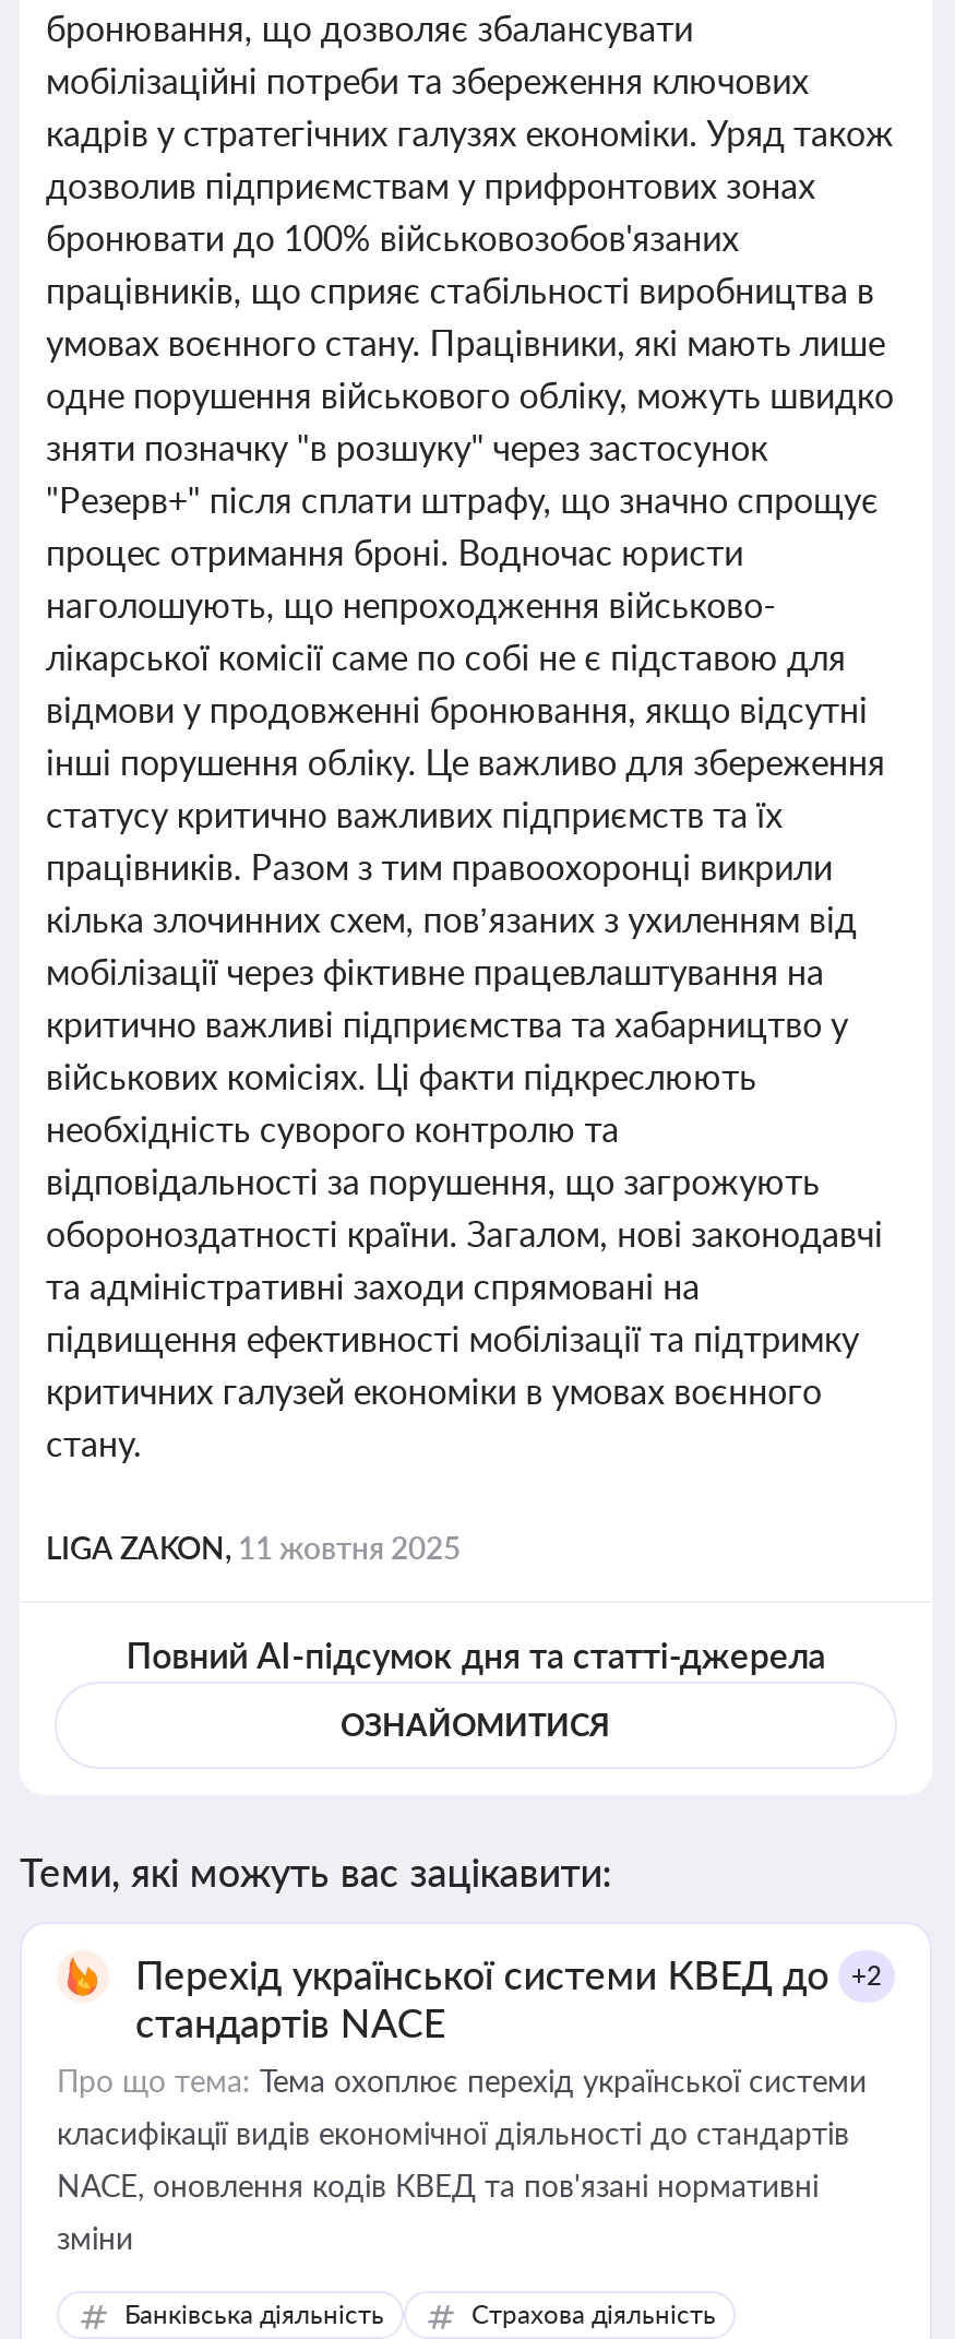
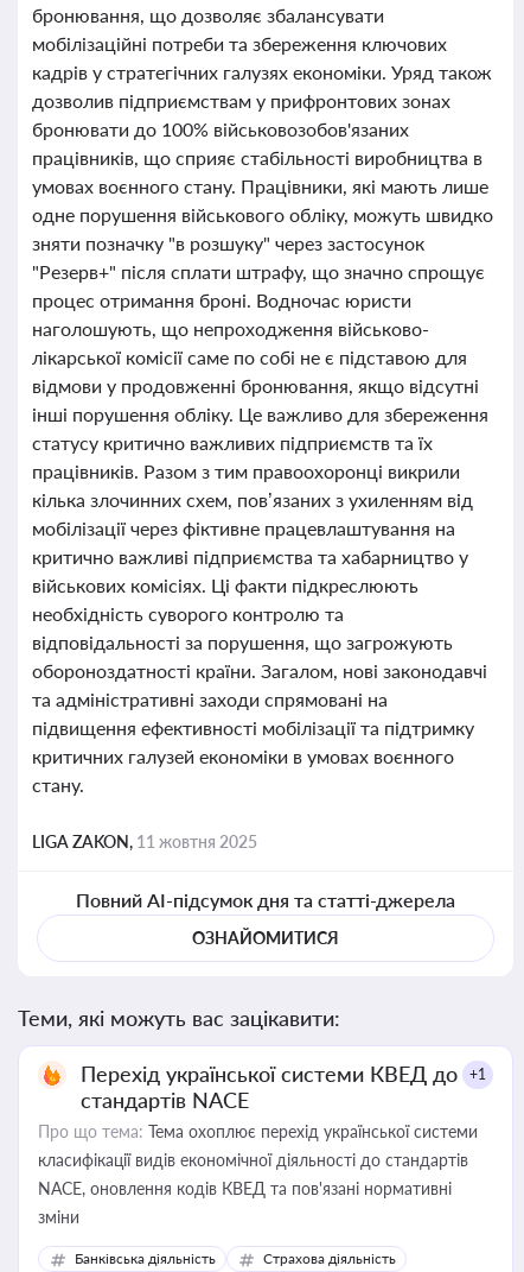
- Перехід української системи КВЕД до +2
+ Перехід української системи КВЕД до +1
